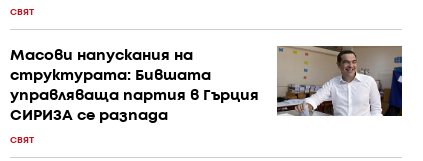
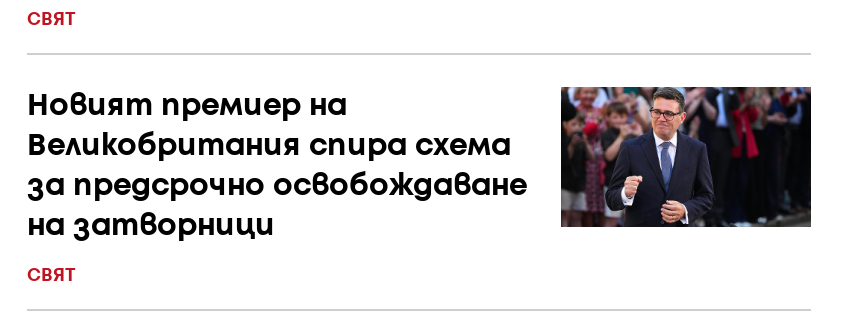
- [image]
- Масови напускания на
- структурата: Бившата
- управляваща партия в Гърция
- СИРИЗА се разпада
+ [image]
+ Новият премиер на
+ Великобритания спира схема
+ за предсрочно освобождаване
+ на затворници
